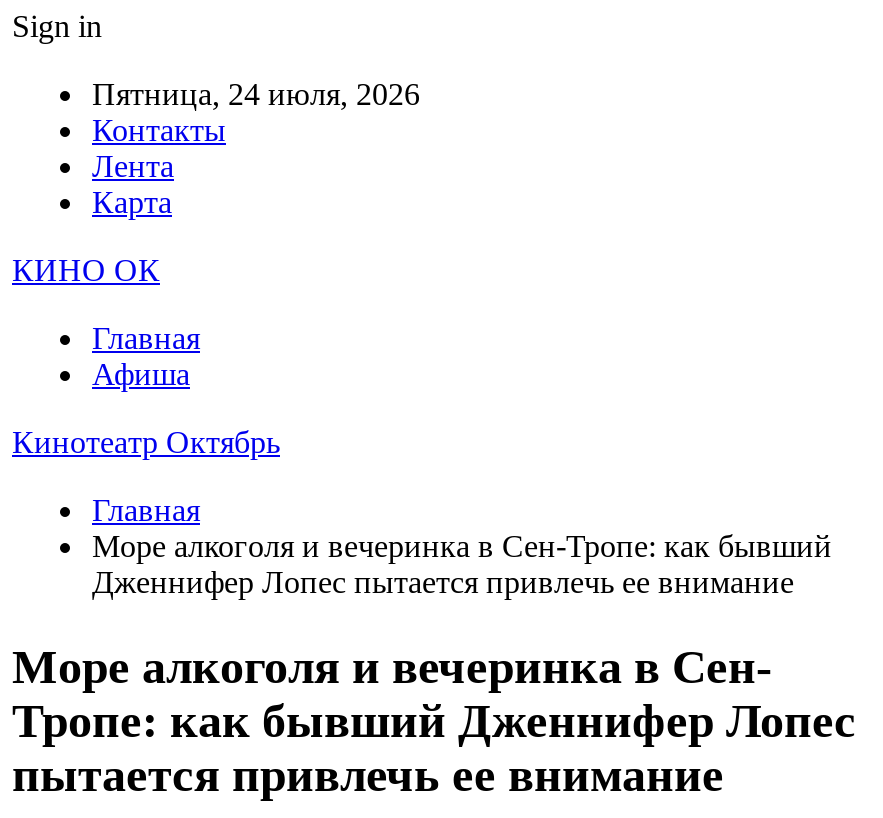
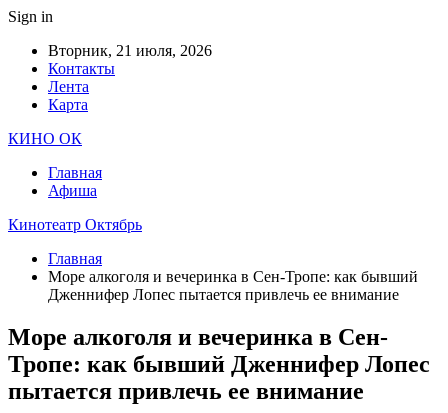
- Пятница, 24 июля, 2026
+ Вторник, 21 июля, 2026
